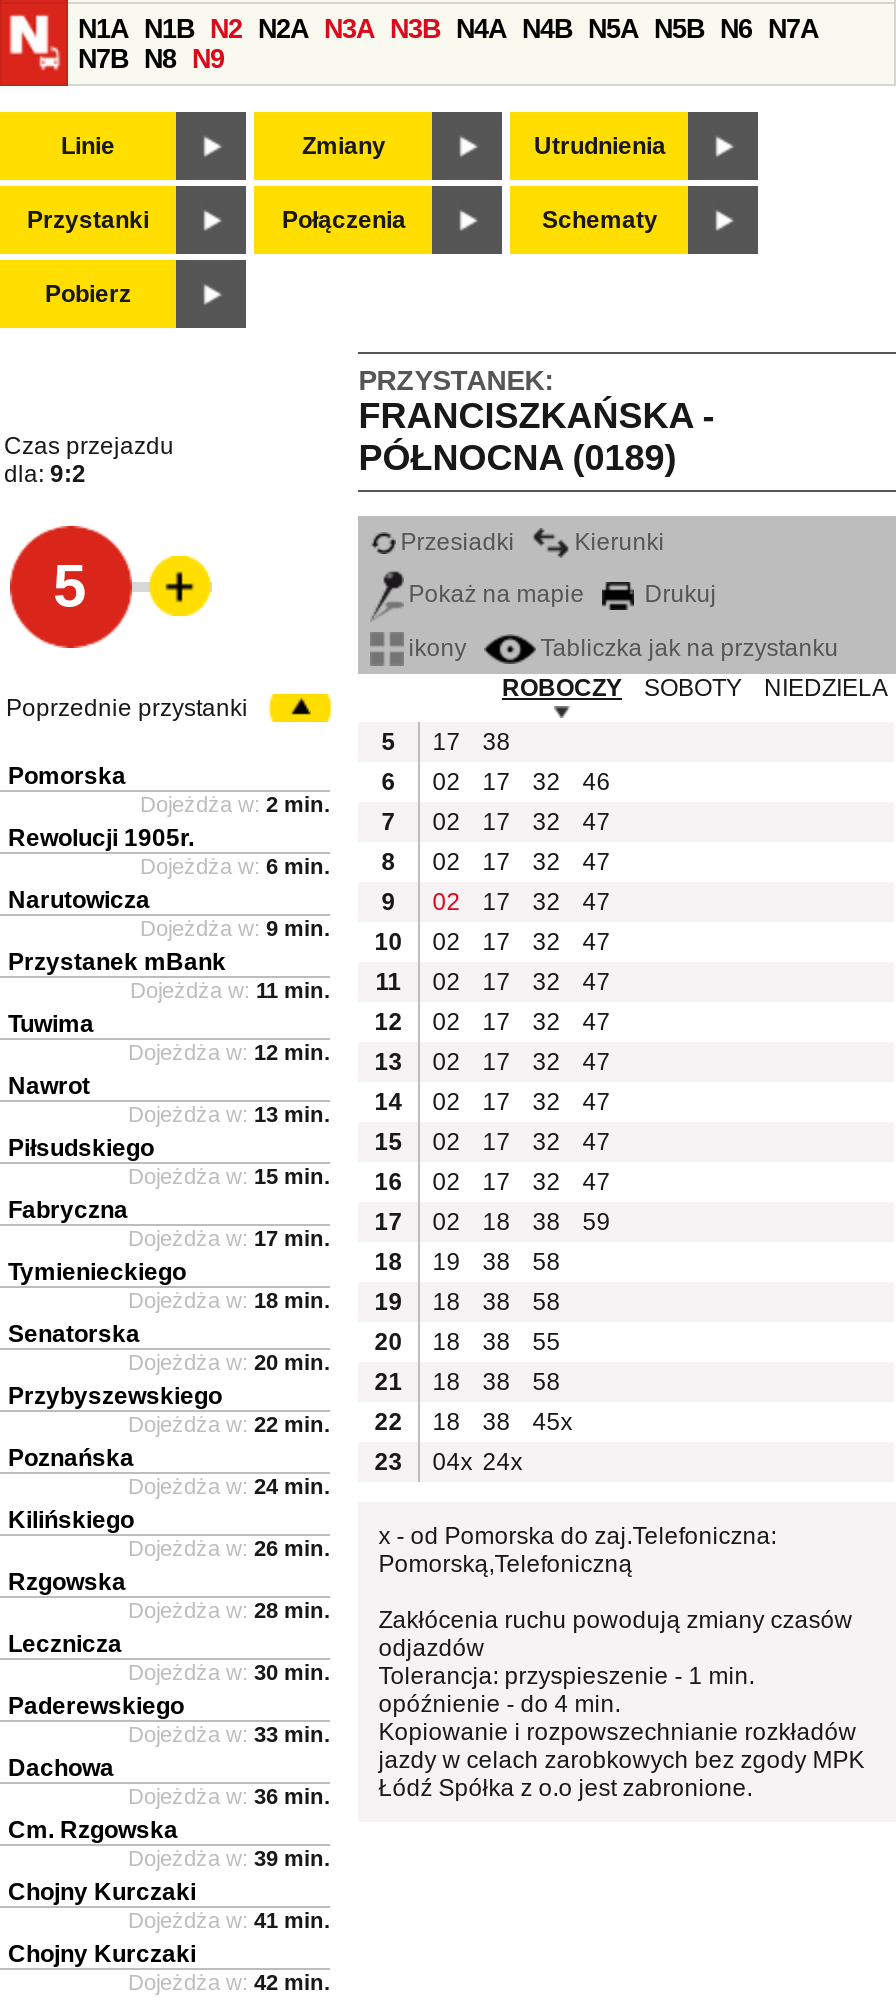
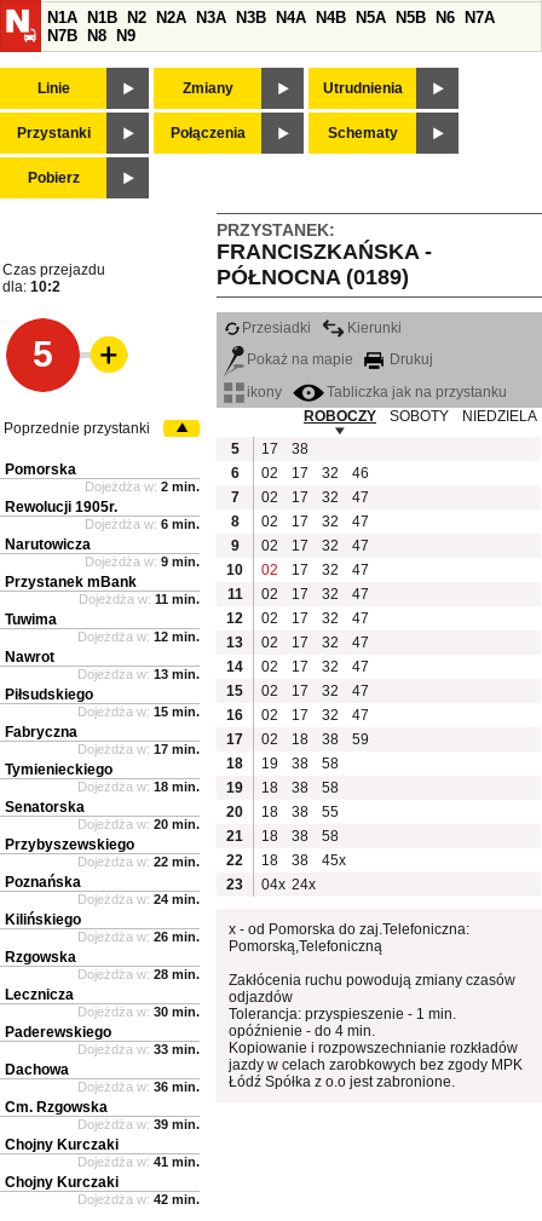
- dla: 9:2
+ dla: 10:2
